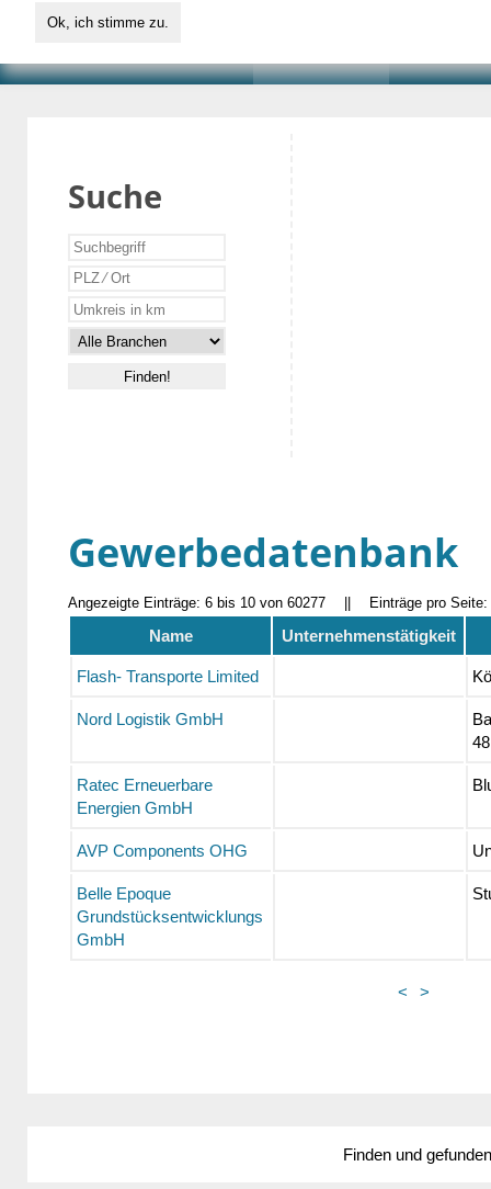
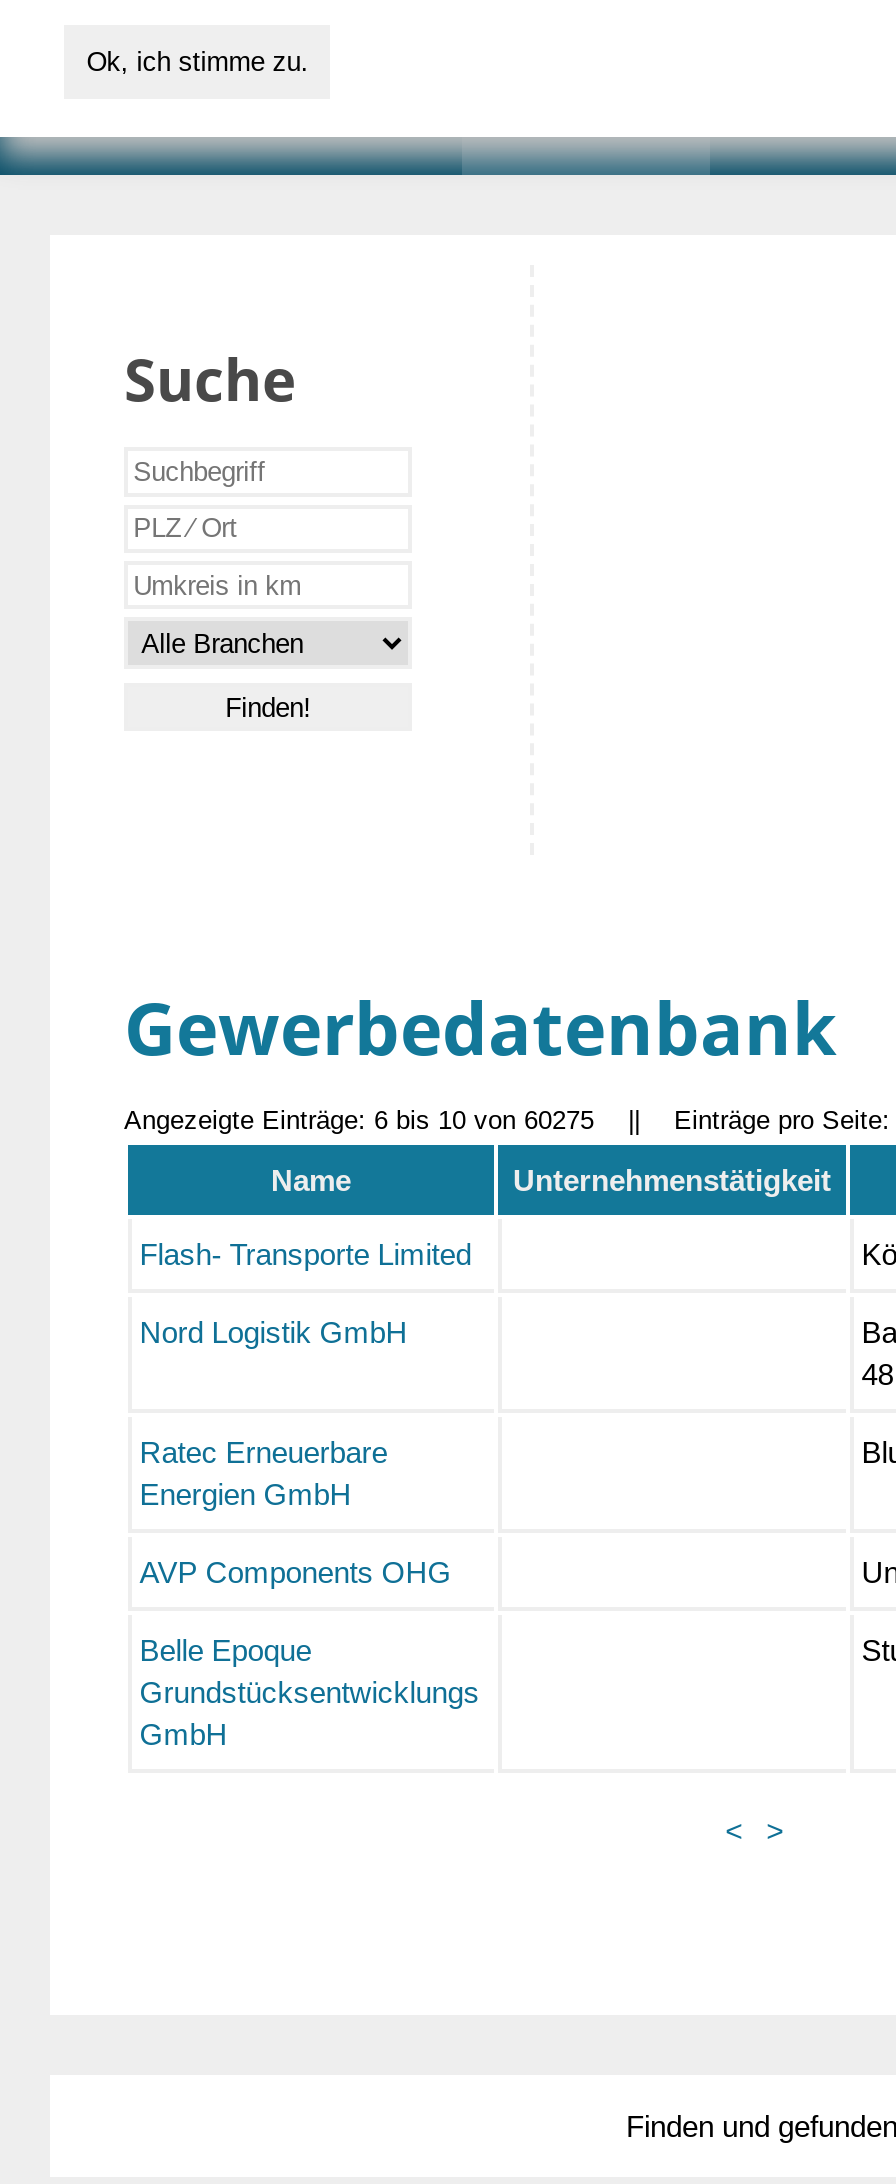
- Angezeigte Einträge: 6 bis 10 von 60277
+ Angezeigte Einträge: 6 bis 10 von 60275
